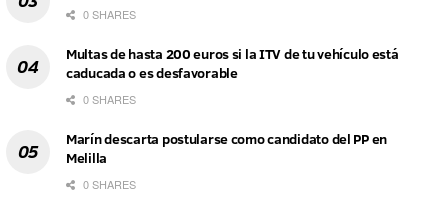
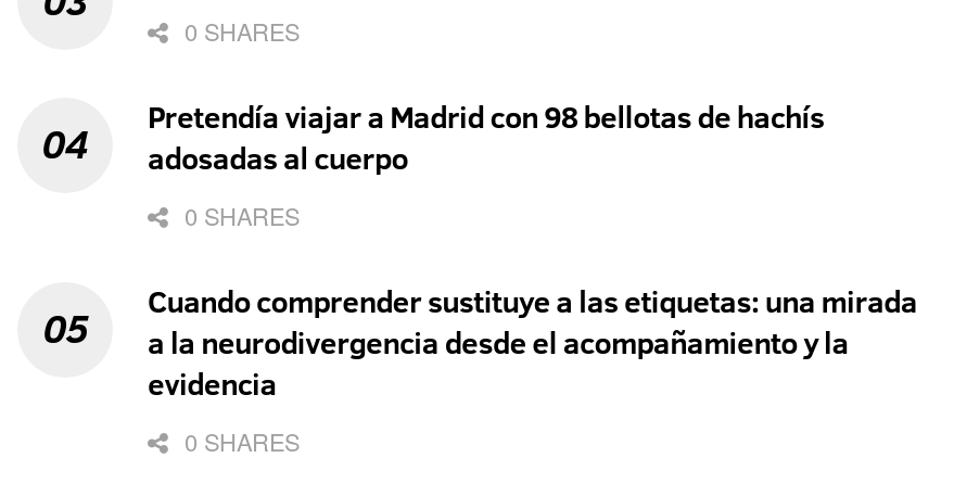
- Multas de hasta 200 euros si la ITV de tu vehículo está
- caducada o es desfavorable
+ Pretendía viajar a Madrid con 98 bellotas de hachís
+ adosadas al cuerpo

- Marín descarta postularse como candidato del PP en
- Melilla
+ Cuando comprender sustituye a las etiquetas: una mirada
+ a la neurodivergencia desde el acompañamiento y la
+ evidencia
